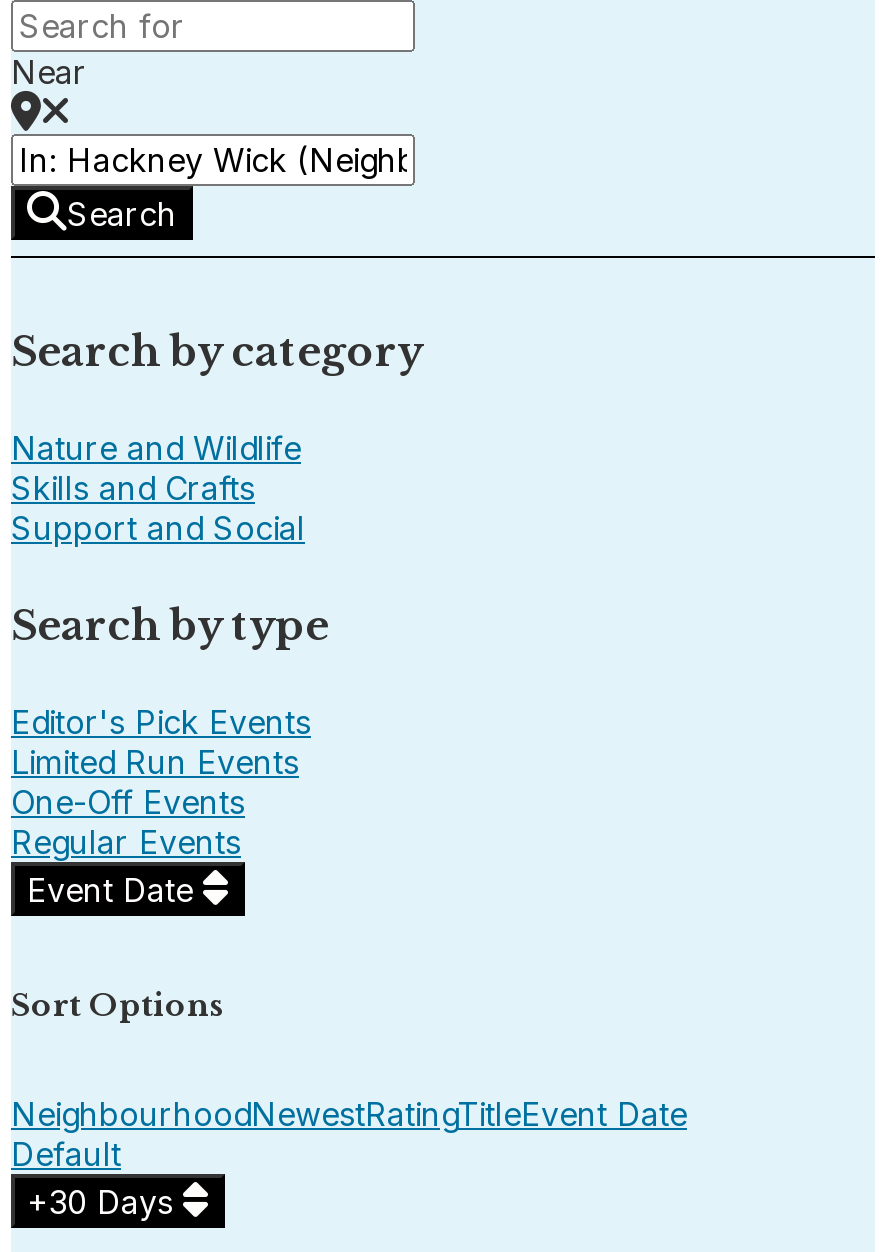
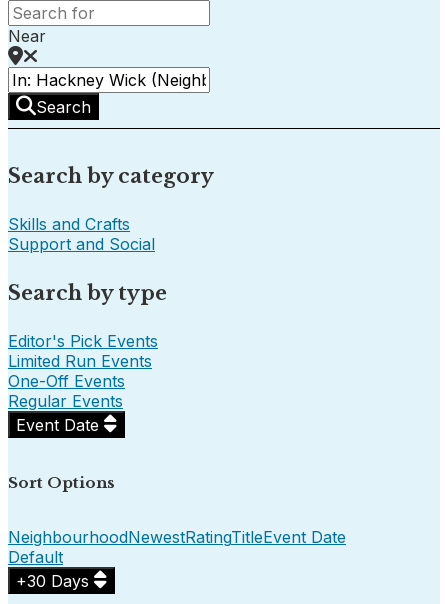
- Nature and Wildlife
